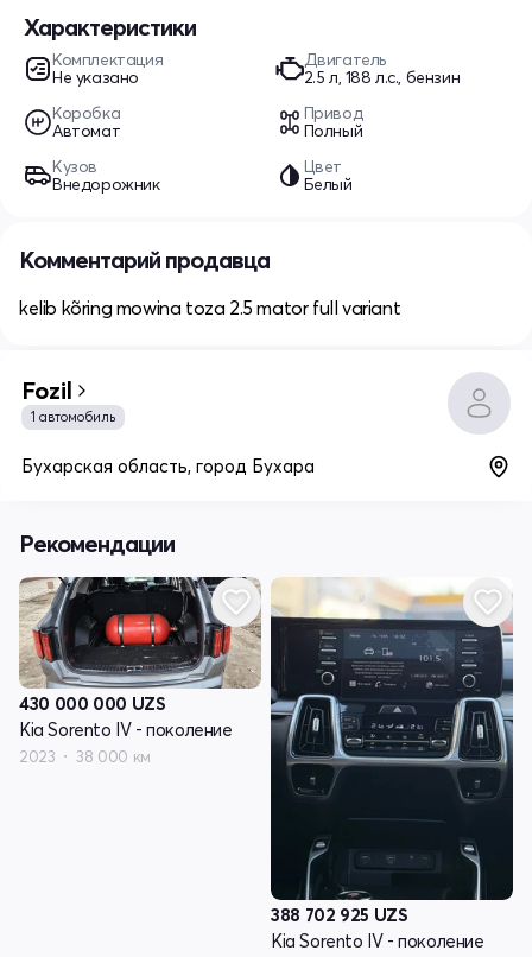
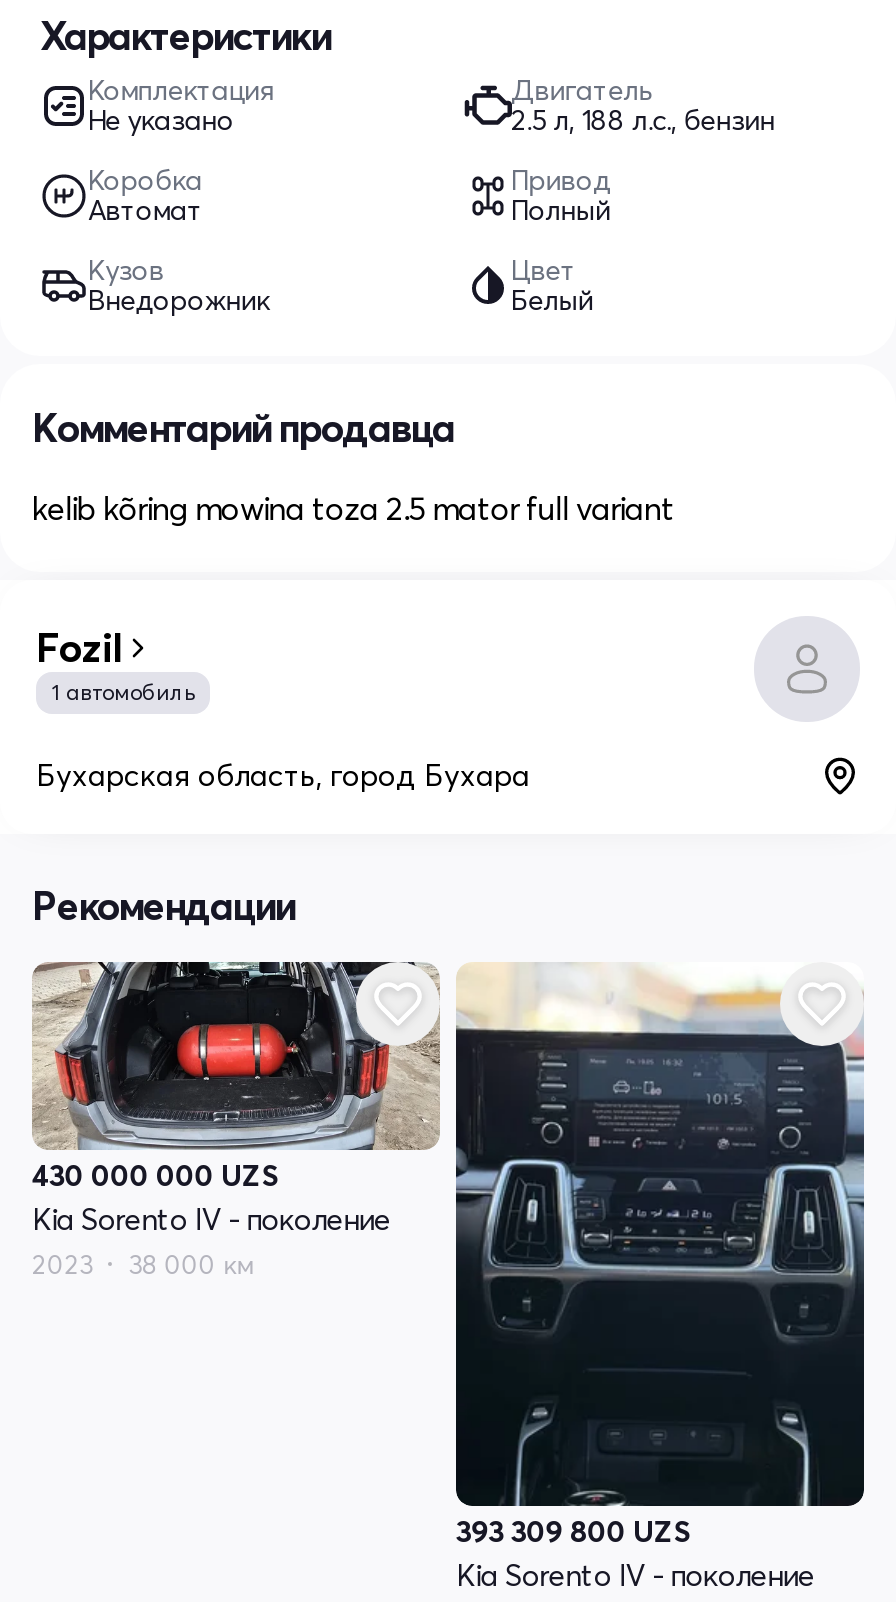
- 388 702 925 UZS
+ 393 309 800 UZS
